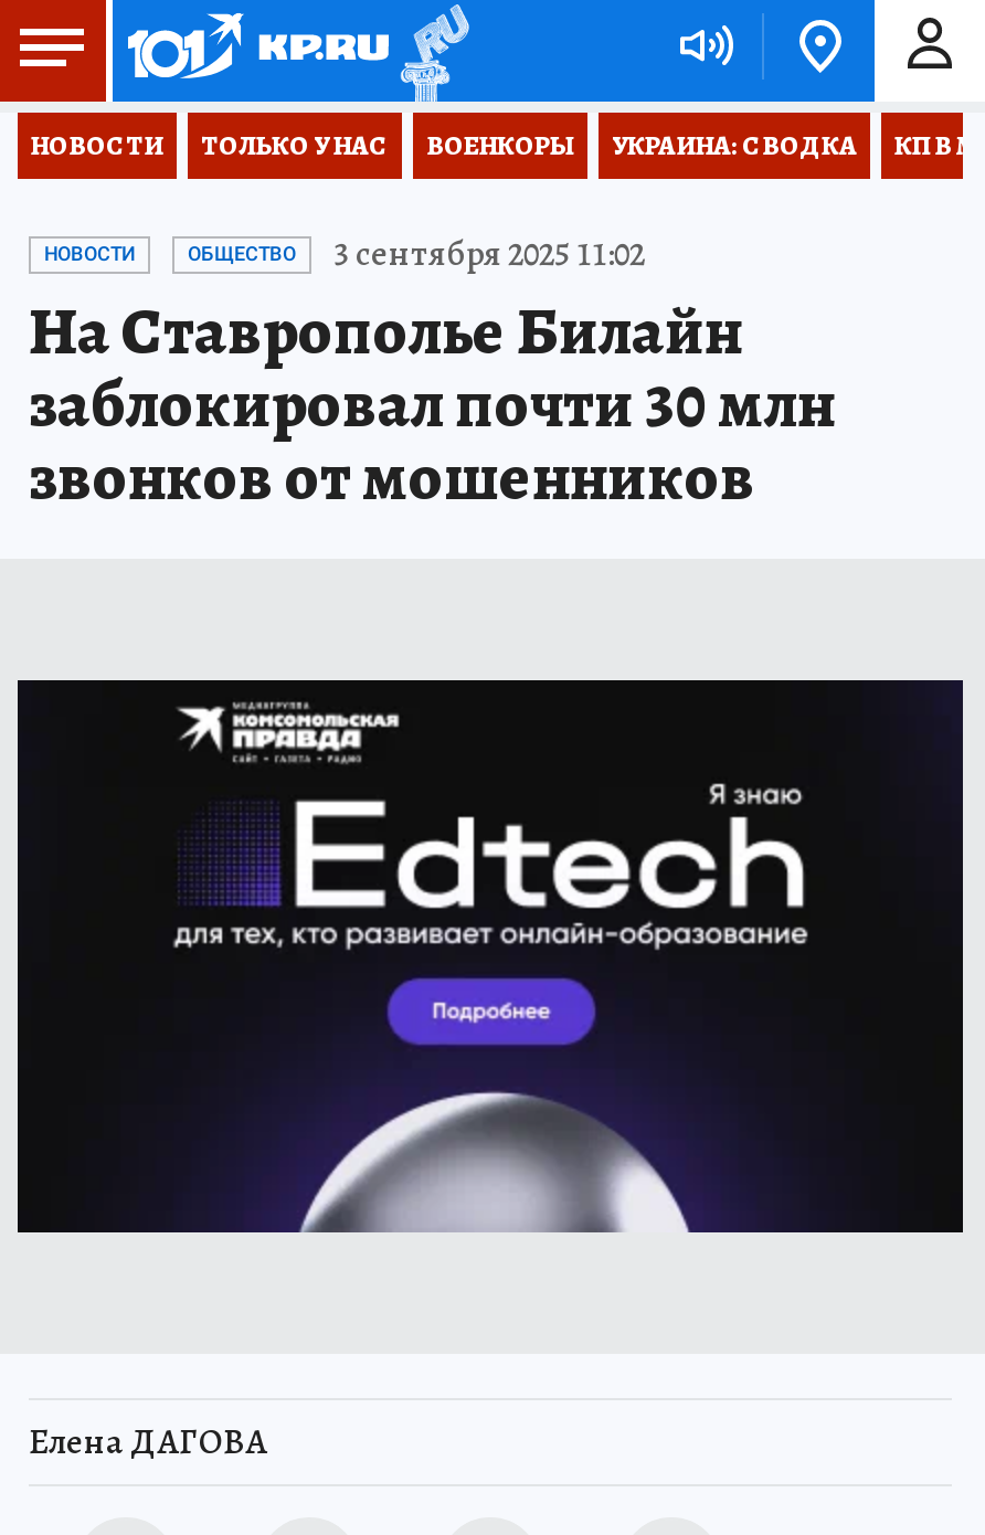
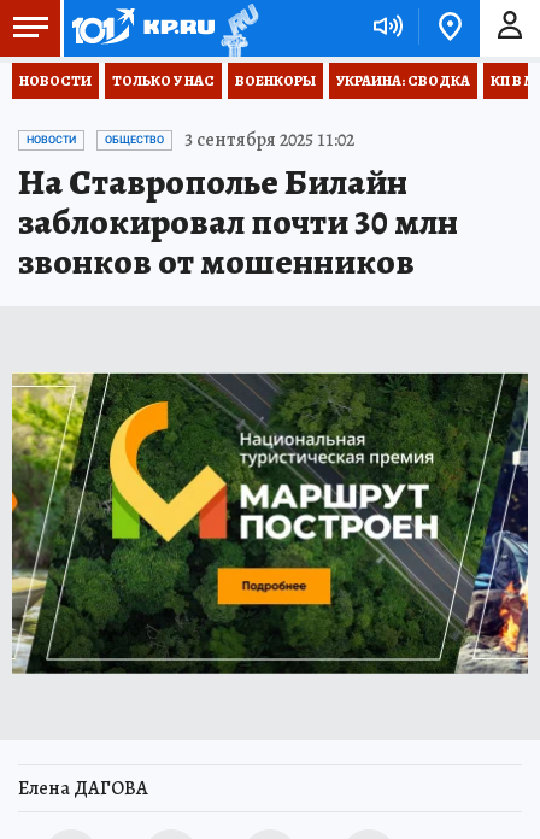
- [image]
+ [image]
